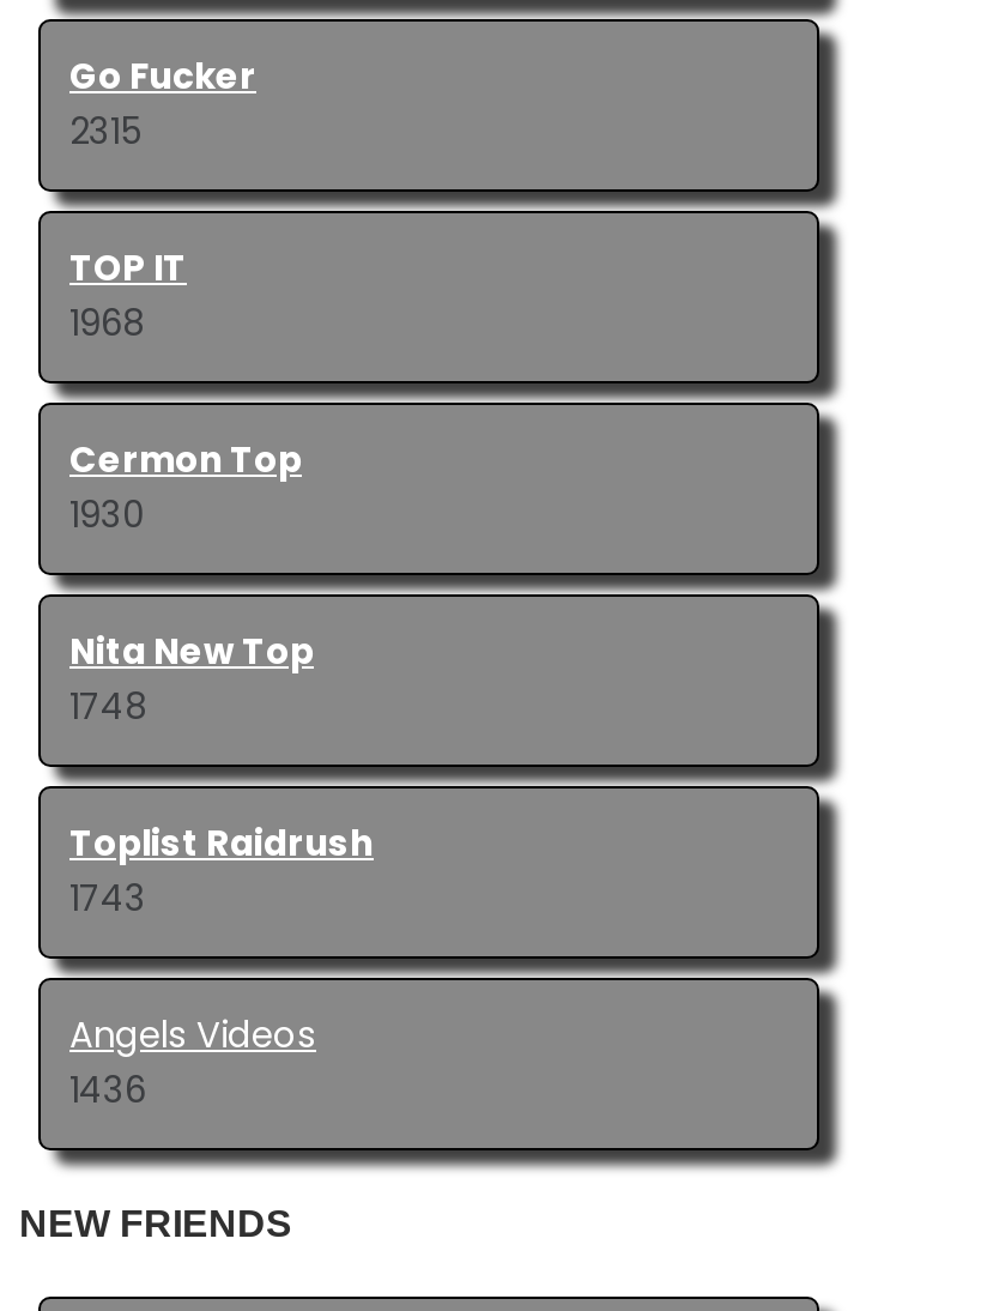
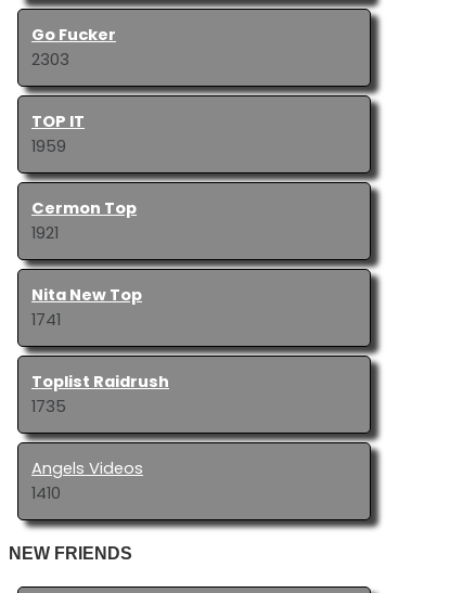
- 2315
+ 2303

- 1968
+ 1959

- 1930
+ 1921

- 1748
+ 1741

- 1743
+ 1735

- 1436
+ 1410
